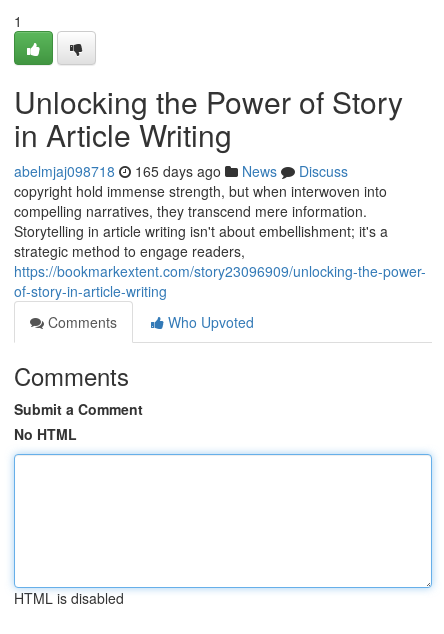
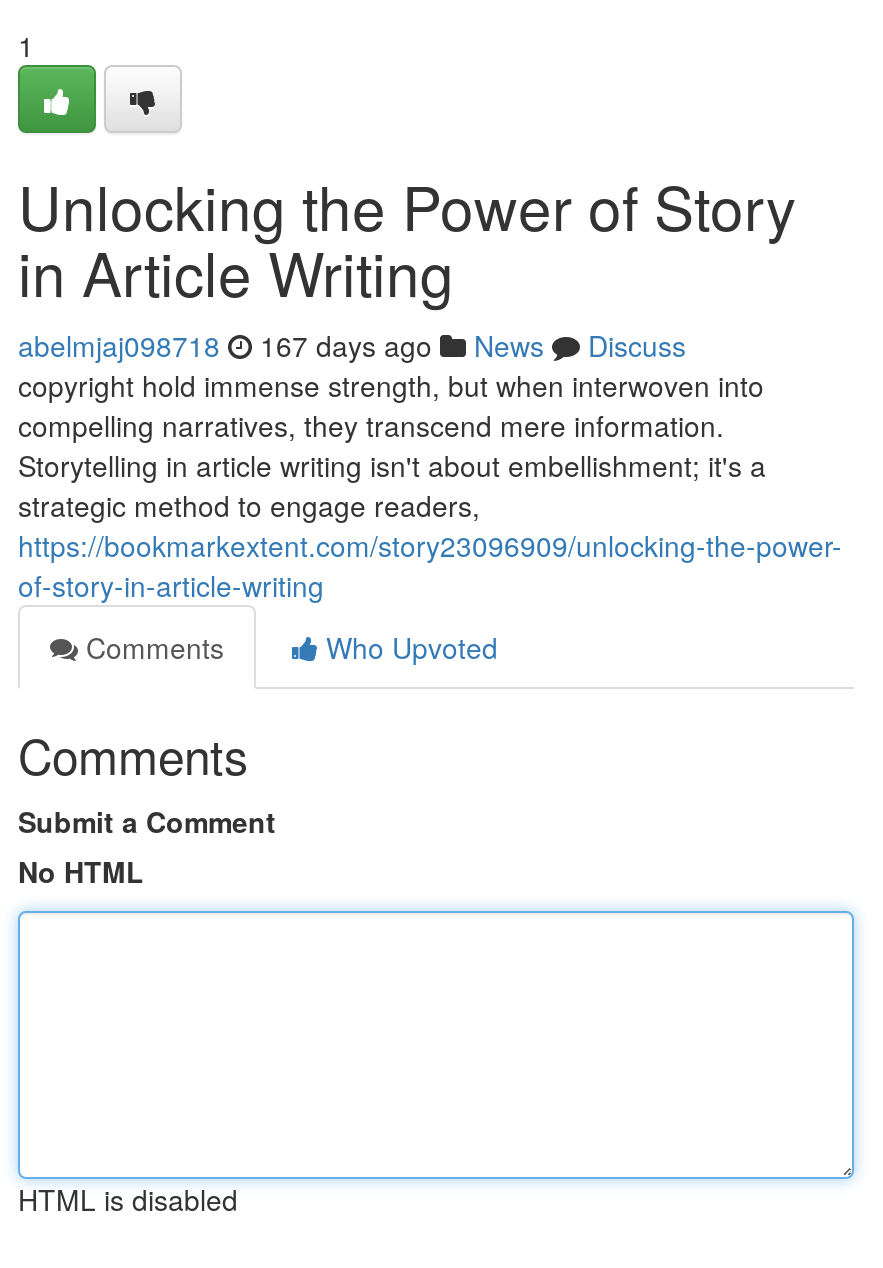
- abelmjaj098718 165 days ago News Discuss
+ abelmjaj098718 167 days ago News Discuss
